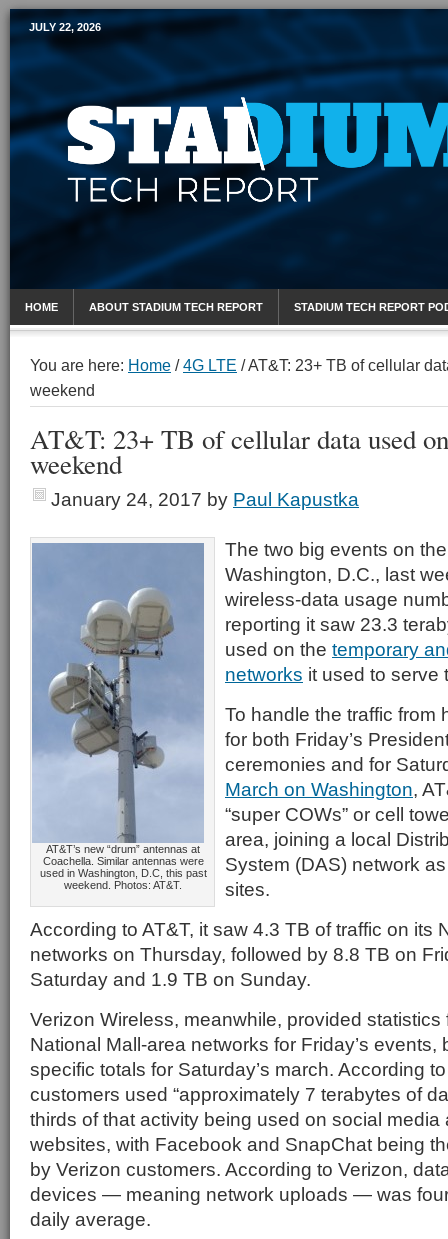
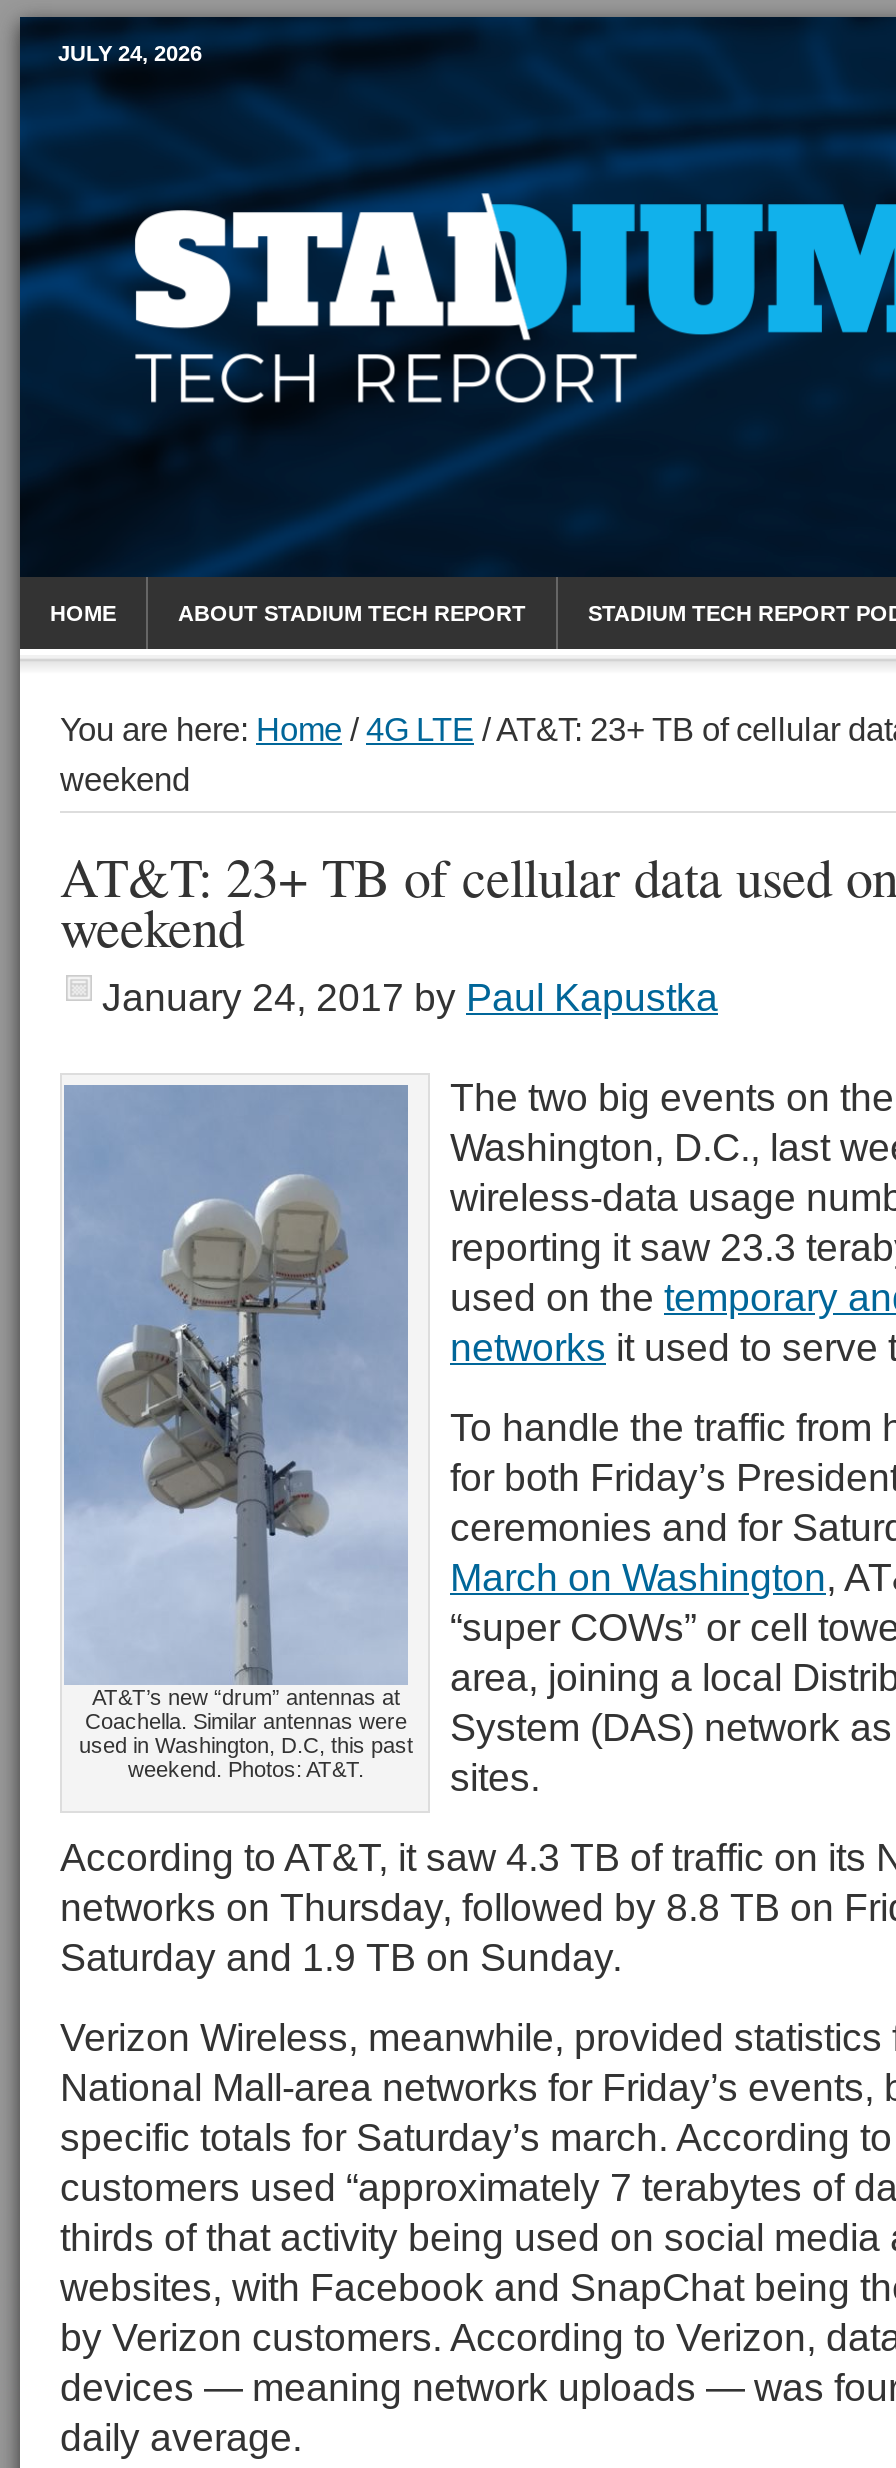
- JULY 22, 2026
+ JULY 24, 2026
